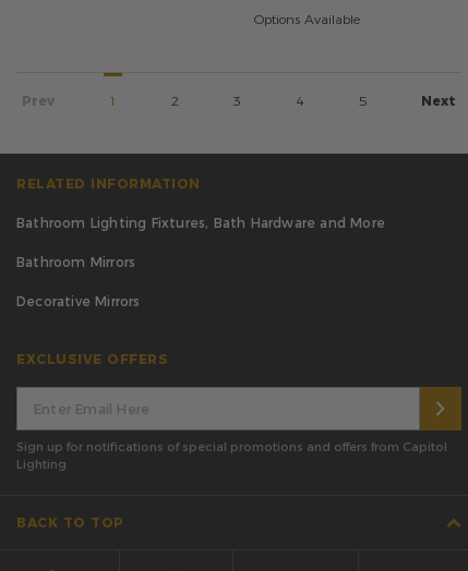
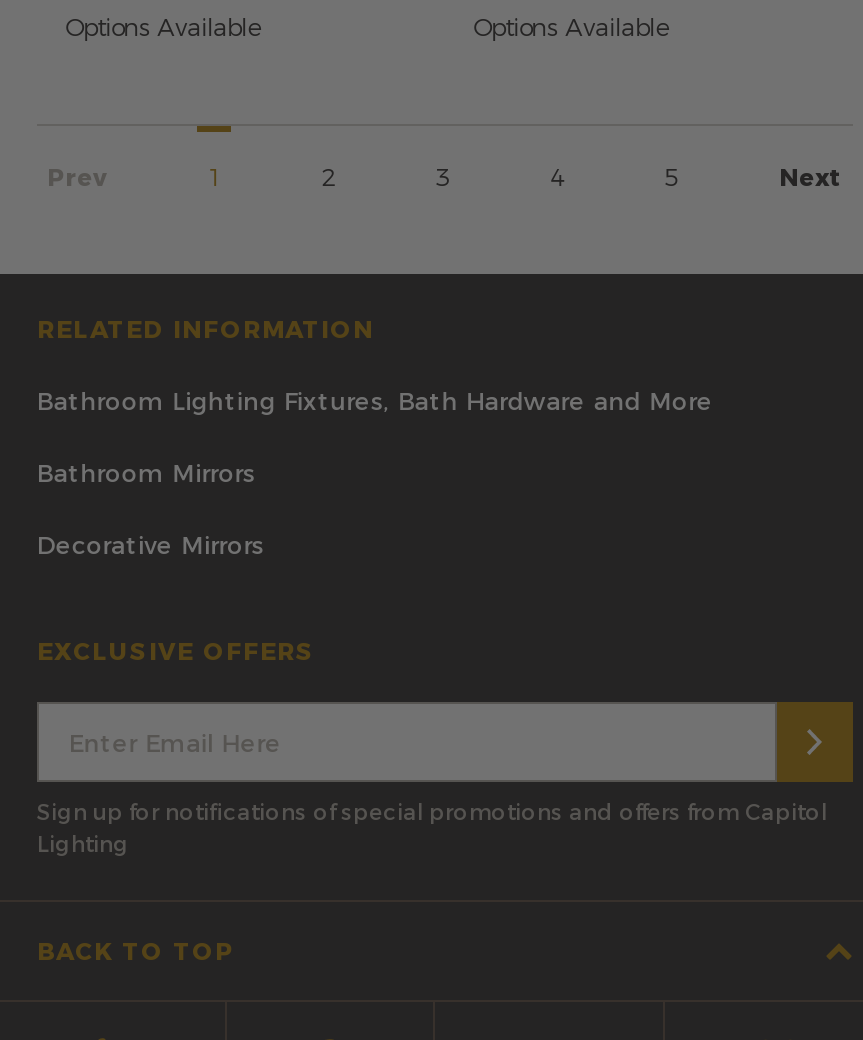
+ Options Available
